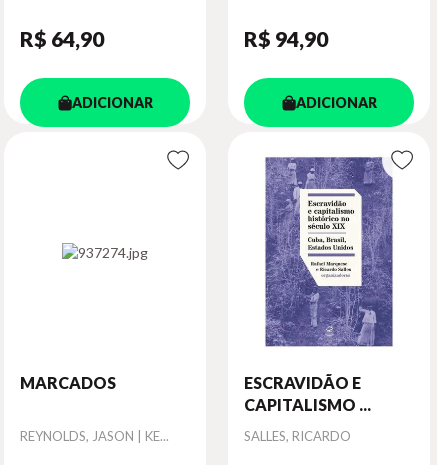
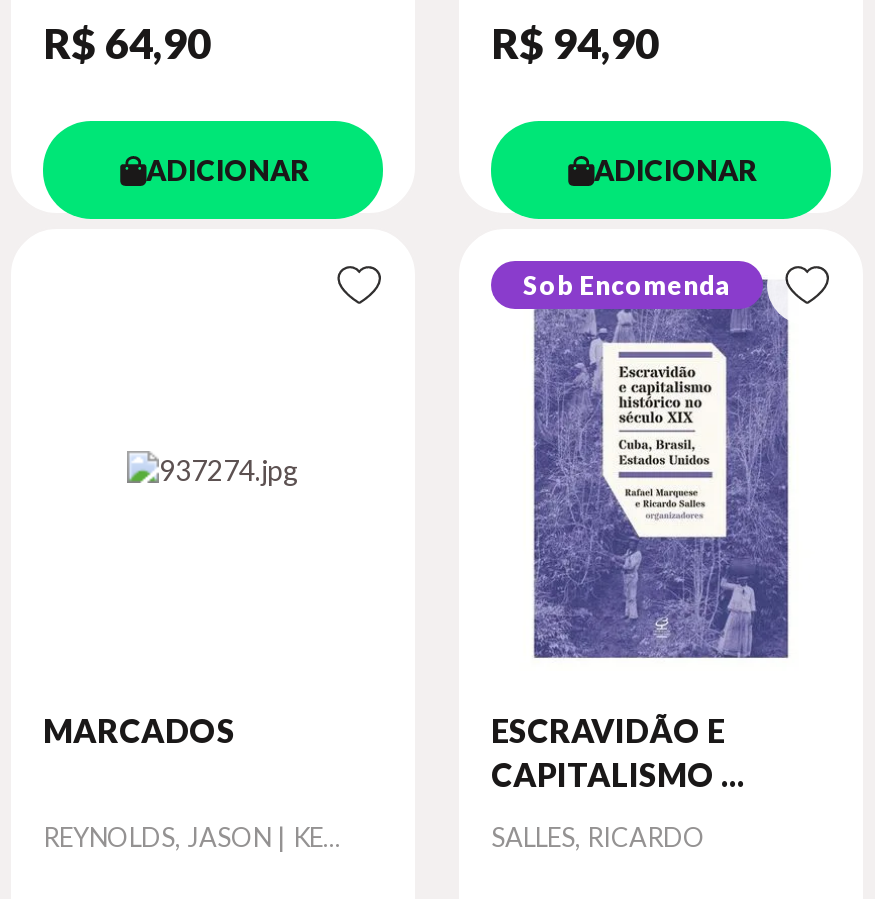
+ Sob Encomenda
